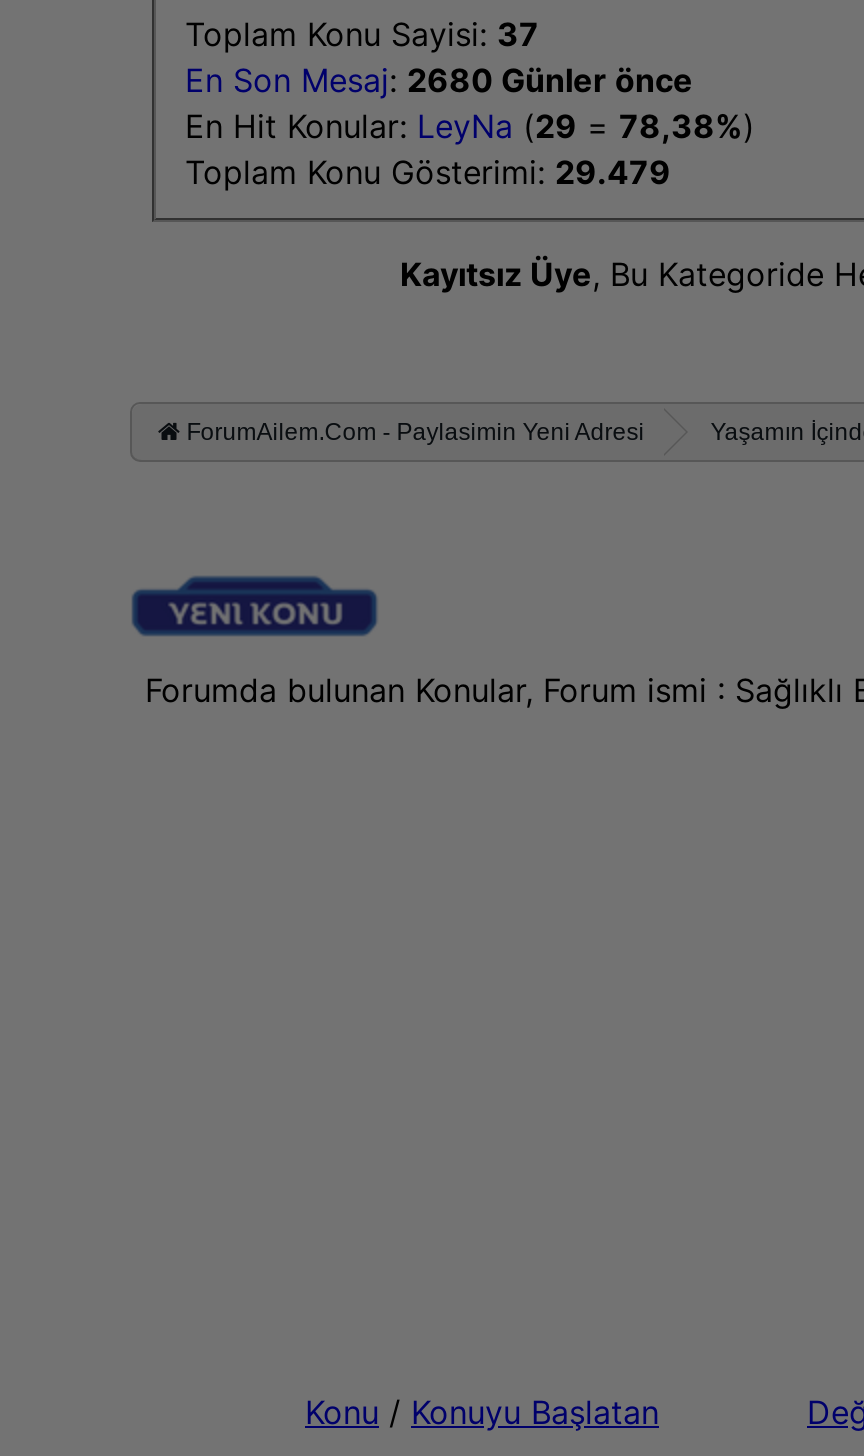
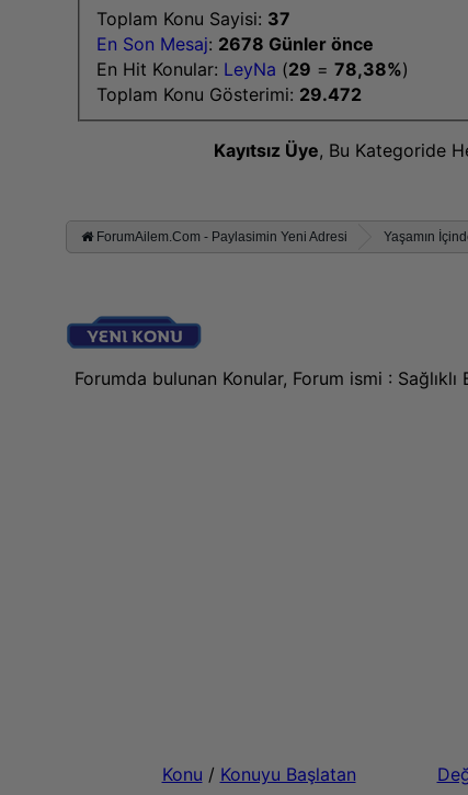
- En Son Mesaj: 2680 Günler önce
+ En Son Mesaj: 2678 Günler önce

- Toplam Konu Gösterimi: 29.479
+ Toplam Konu Gösterimi: 29.472
